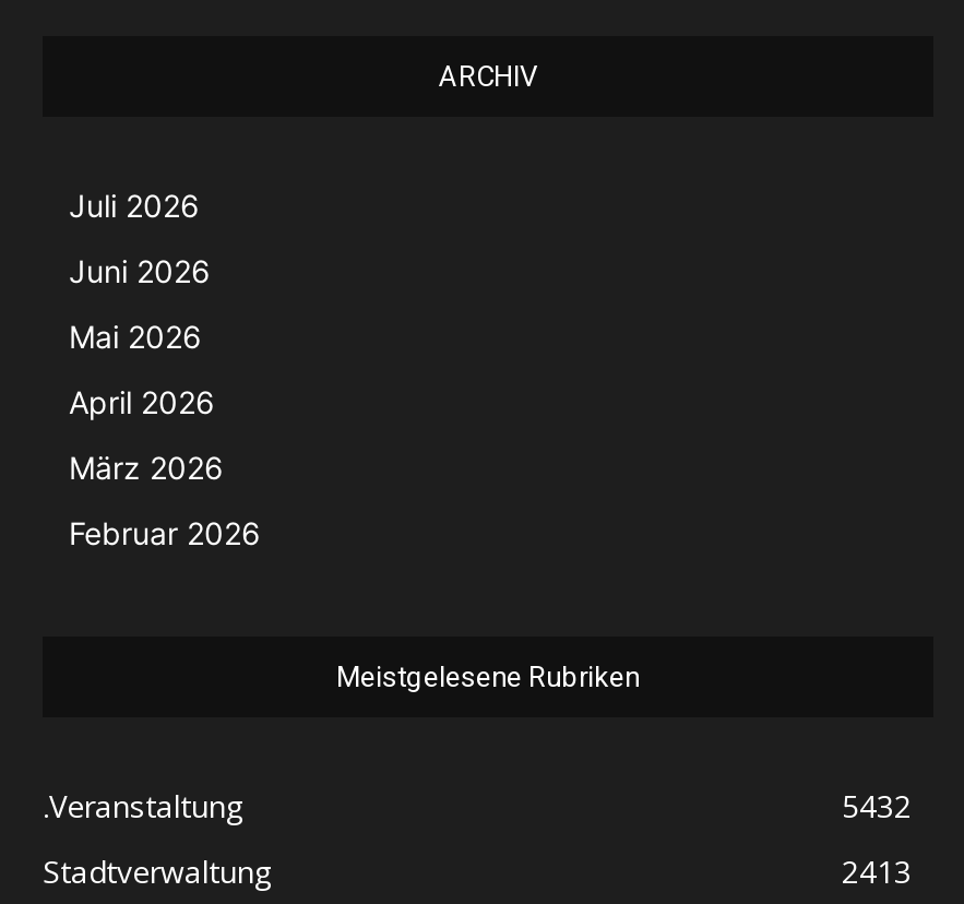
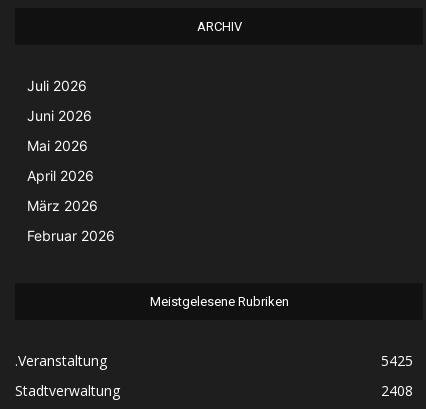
- 5432
+ 5425

- 2413
+ 2408
